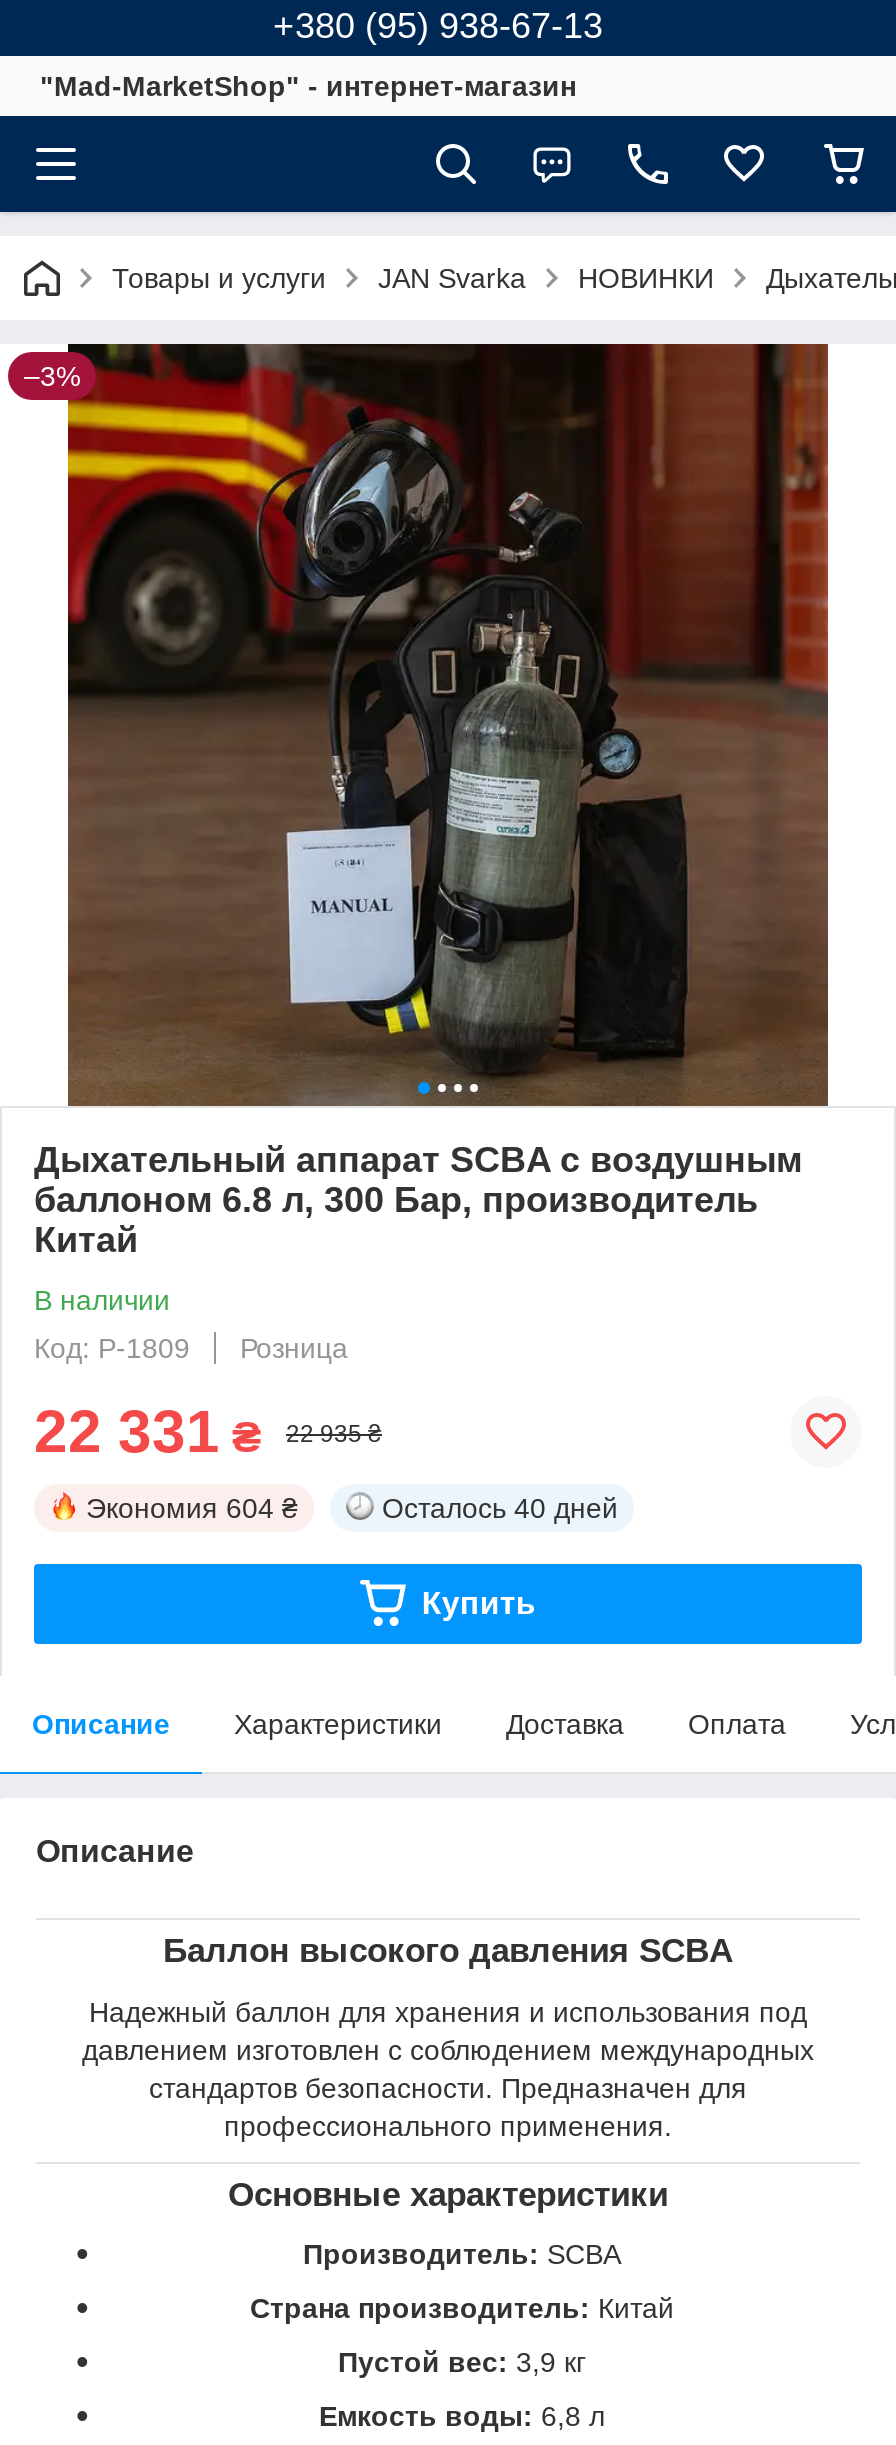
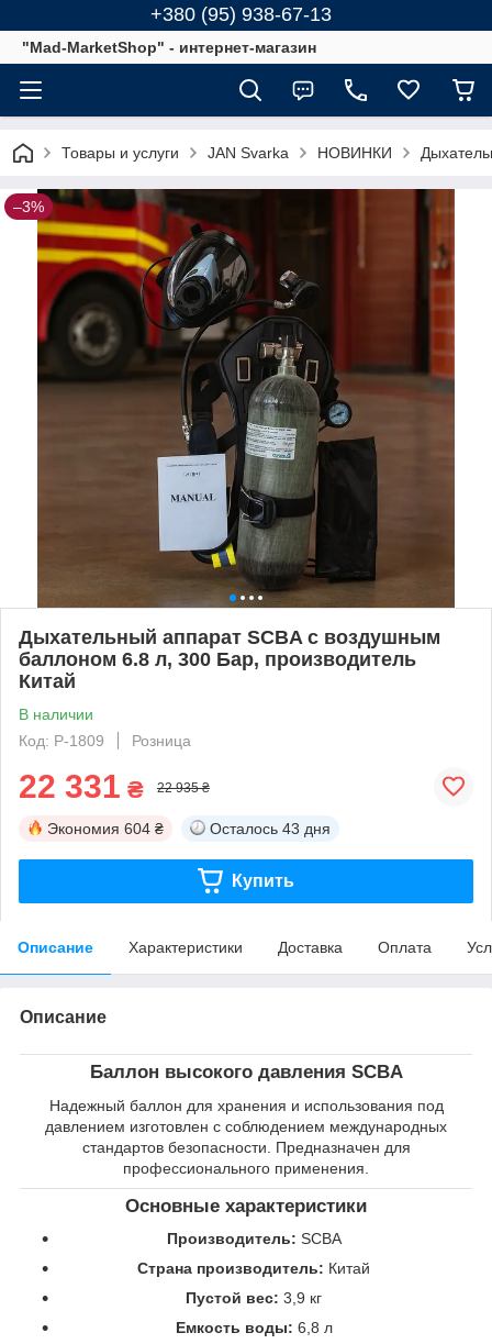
- Осталось 40 дней
+ Осталось 43 дня
